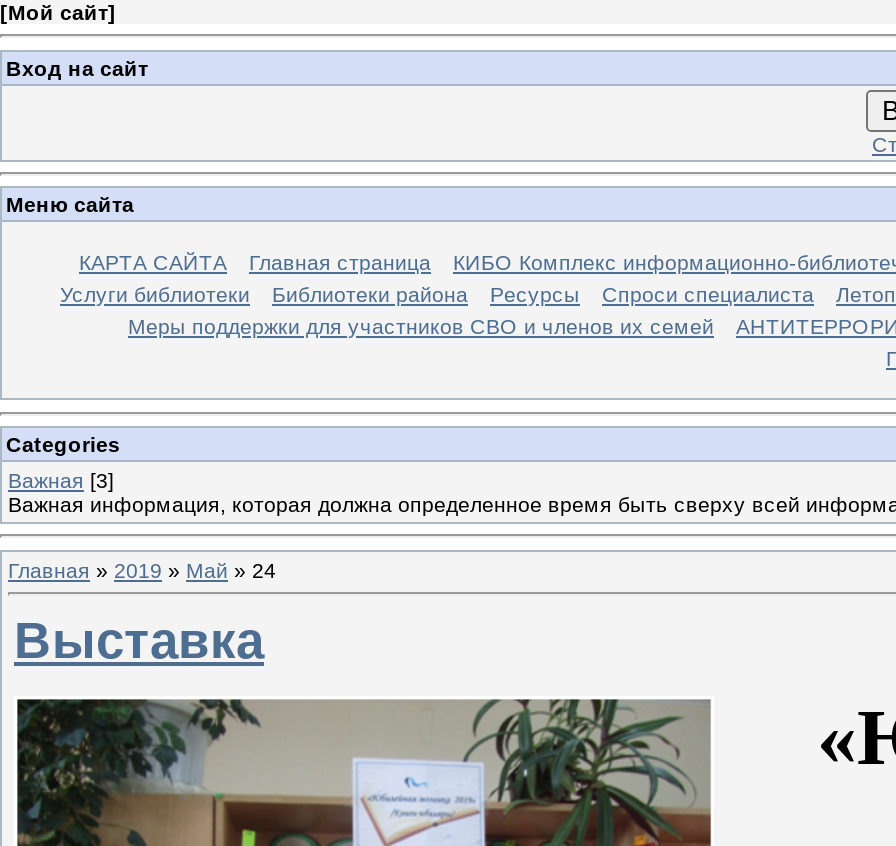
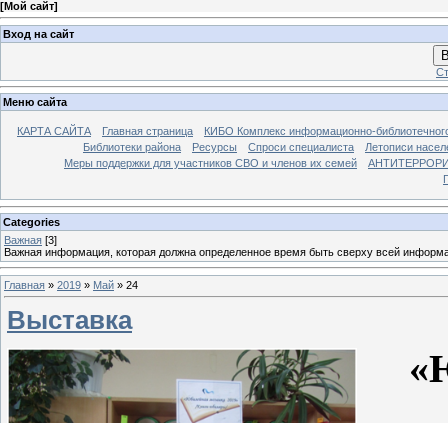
- Услуги библиотеки
